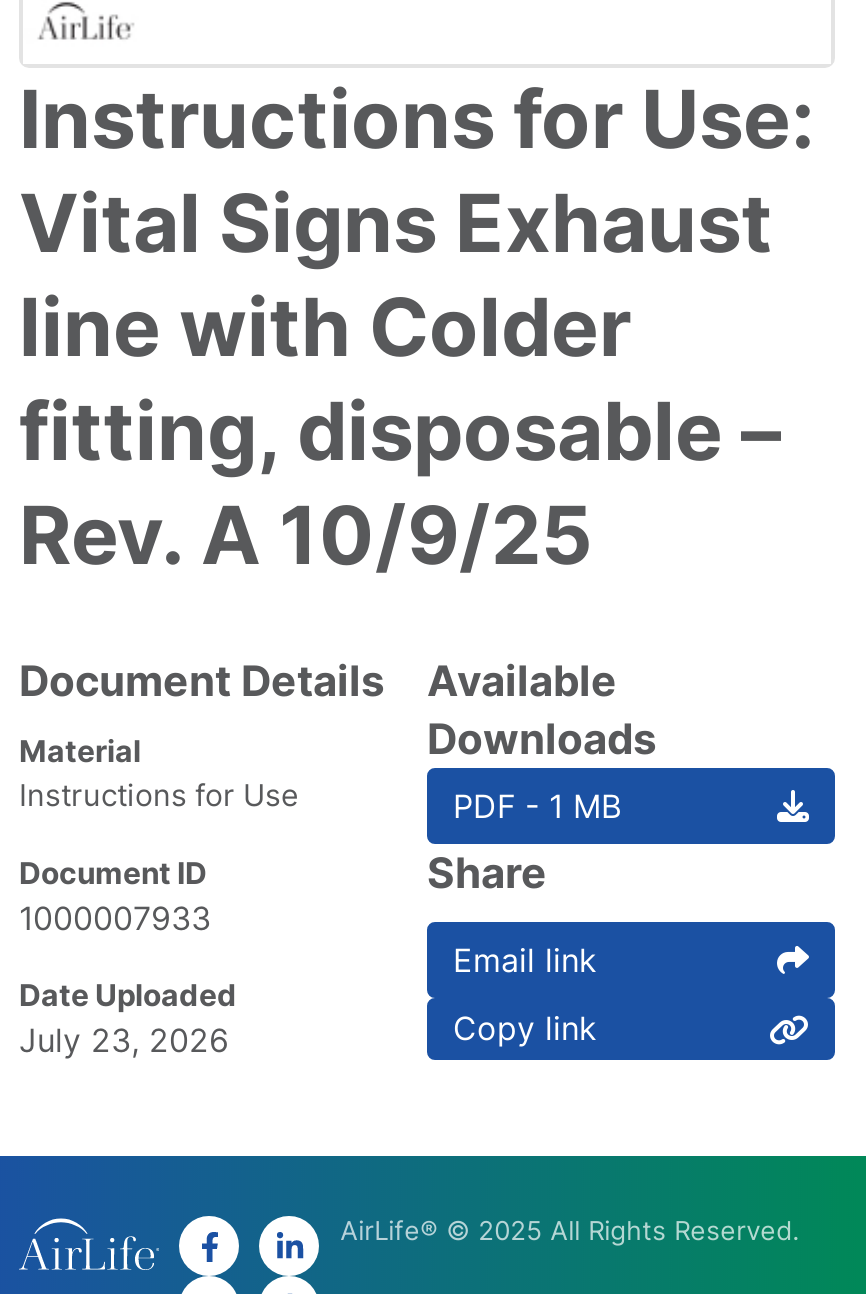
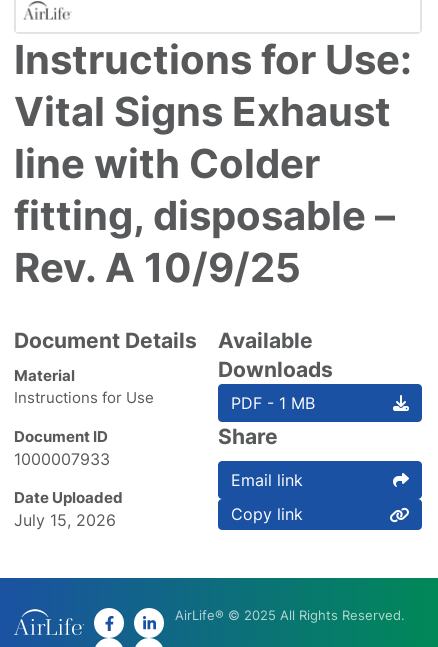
- July 23, 2026
+ July 15, 2026
